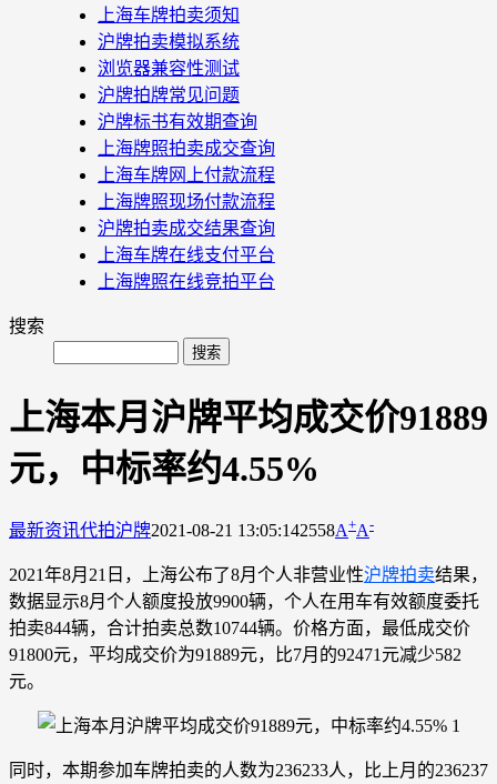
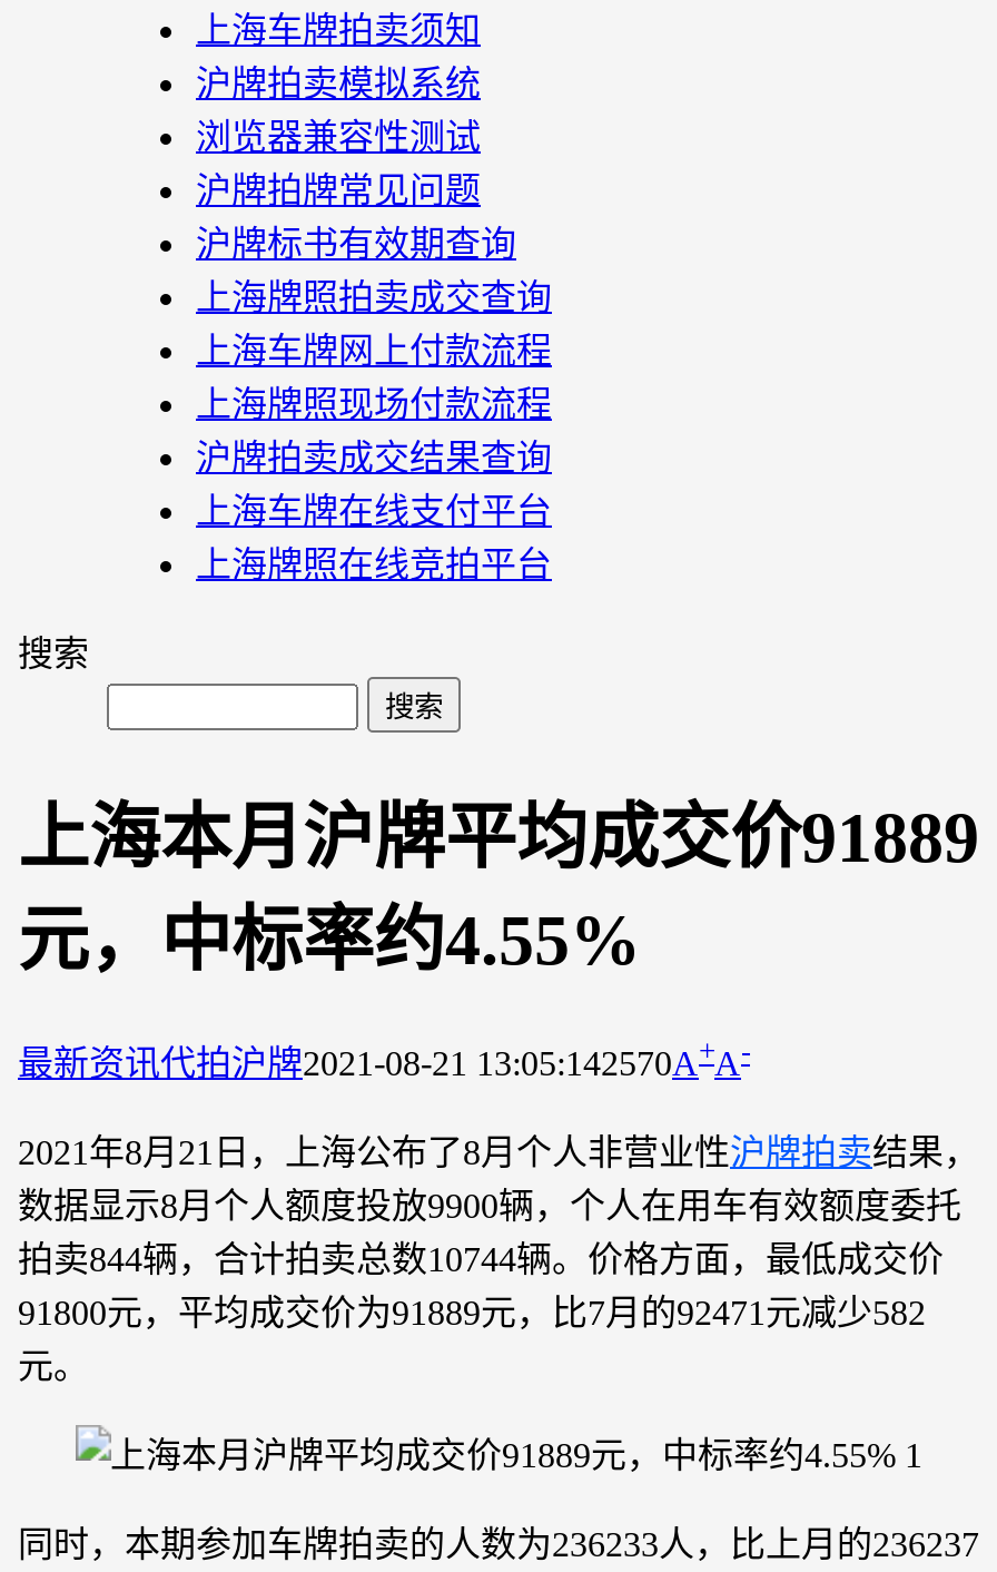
- 最新资讯代拍沪牌2021-08-21 13:05:142558A+A-
+ 最新资讯代拍沪牌2021-08-21 13:05:142570A+A-
